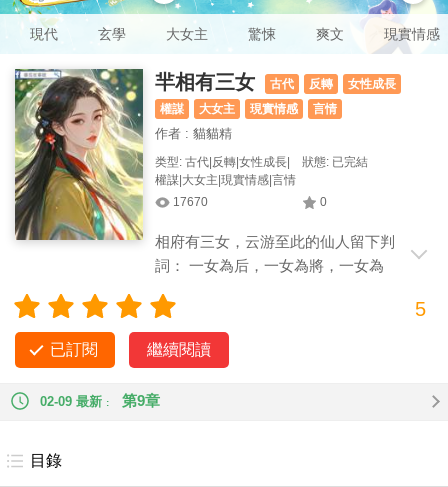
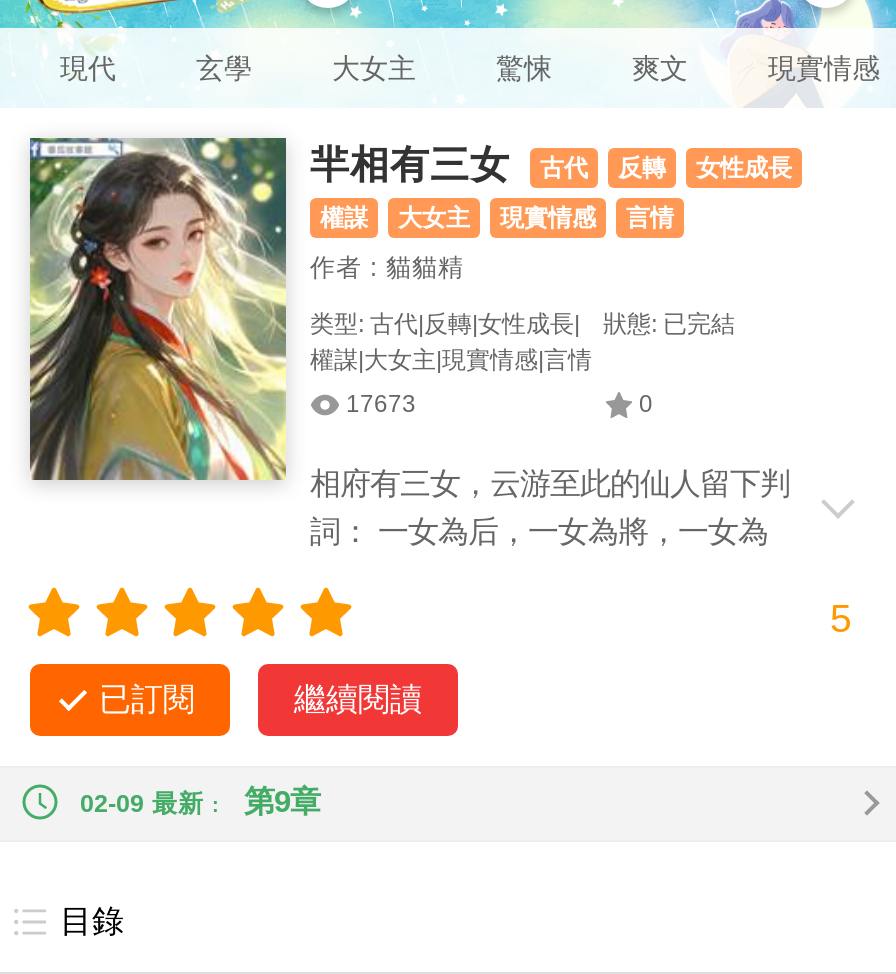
- 17670
+ 17673
